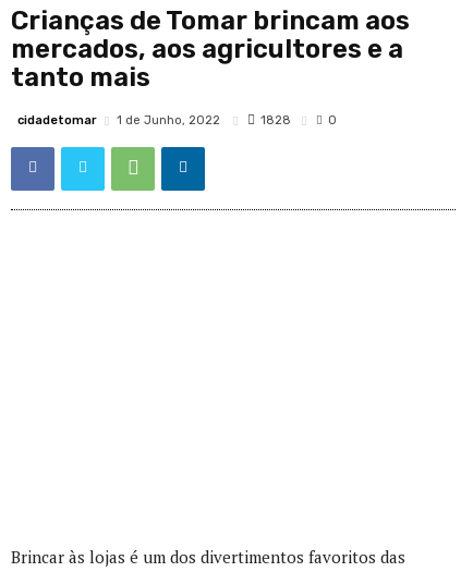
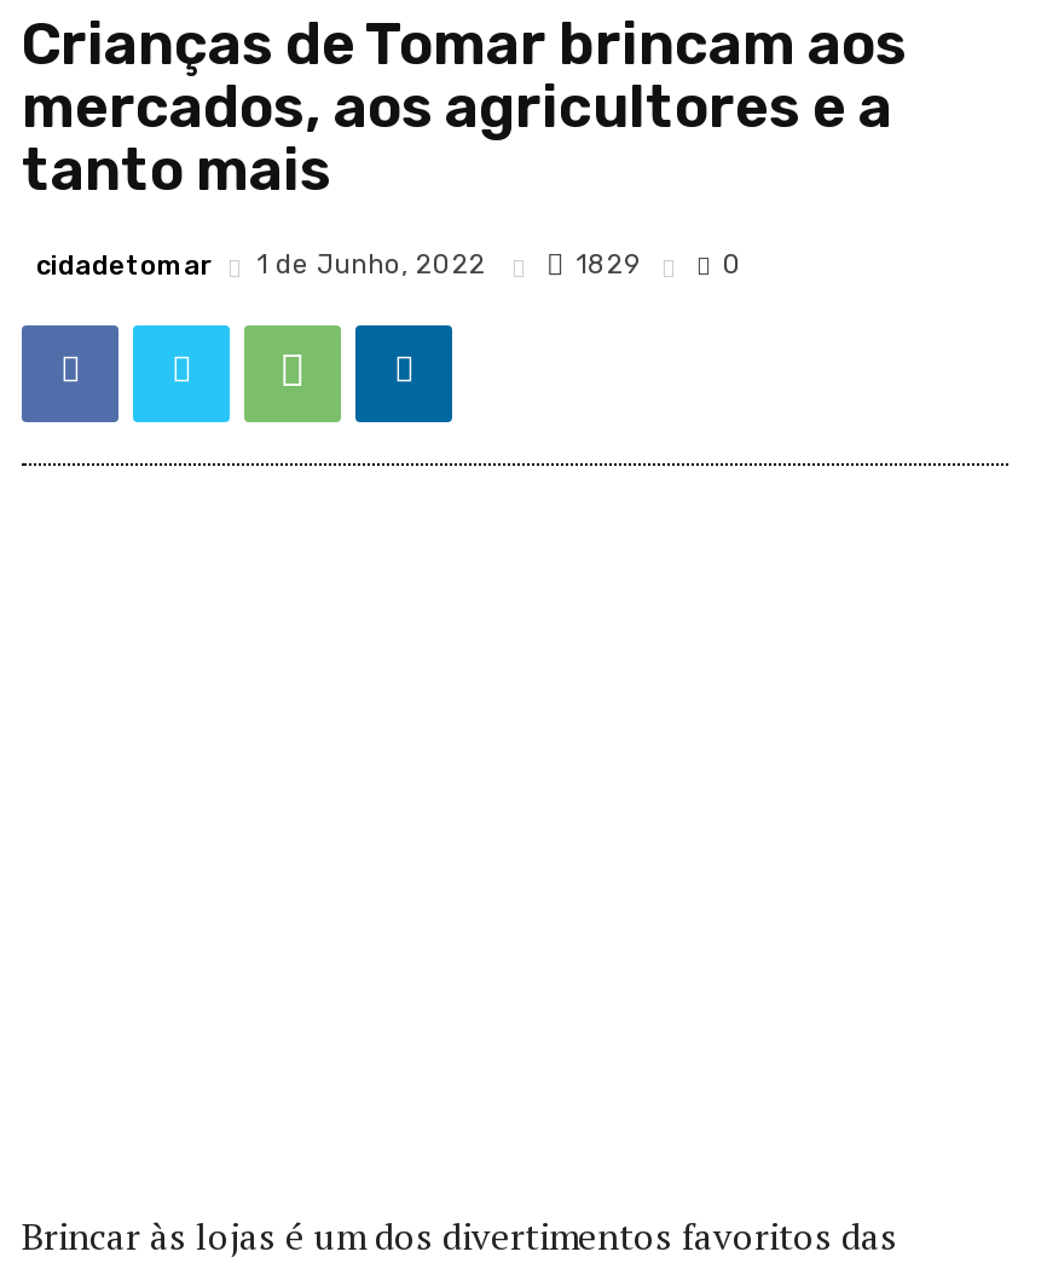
- 1828
+ 1829
